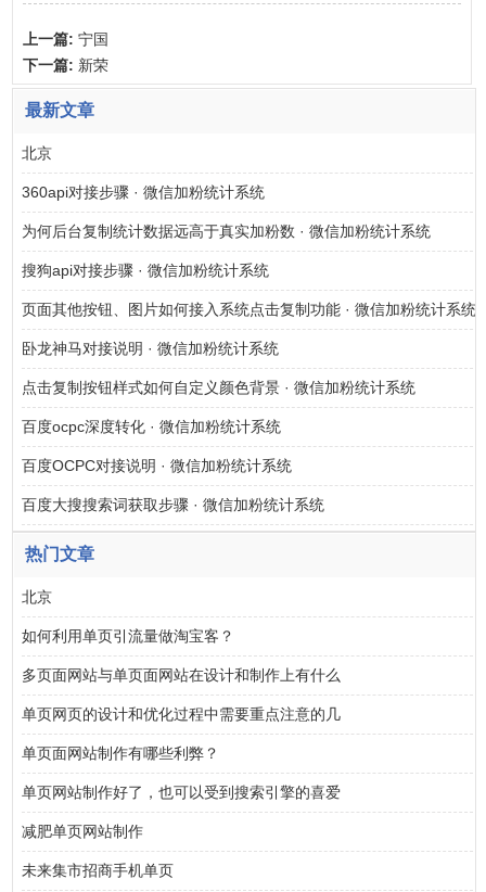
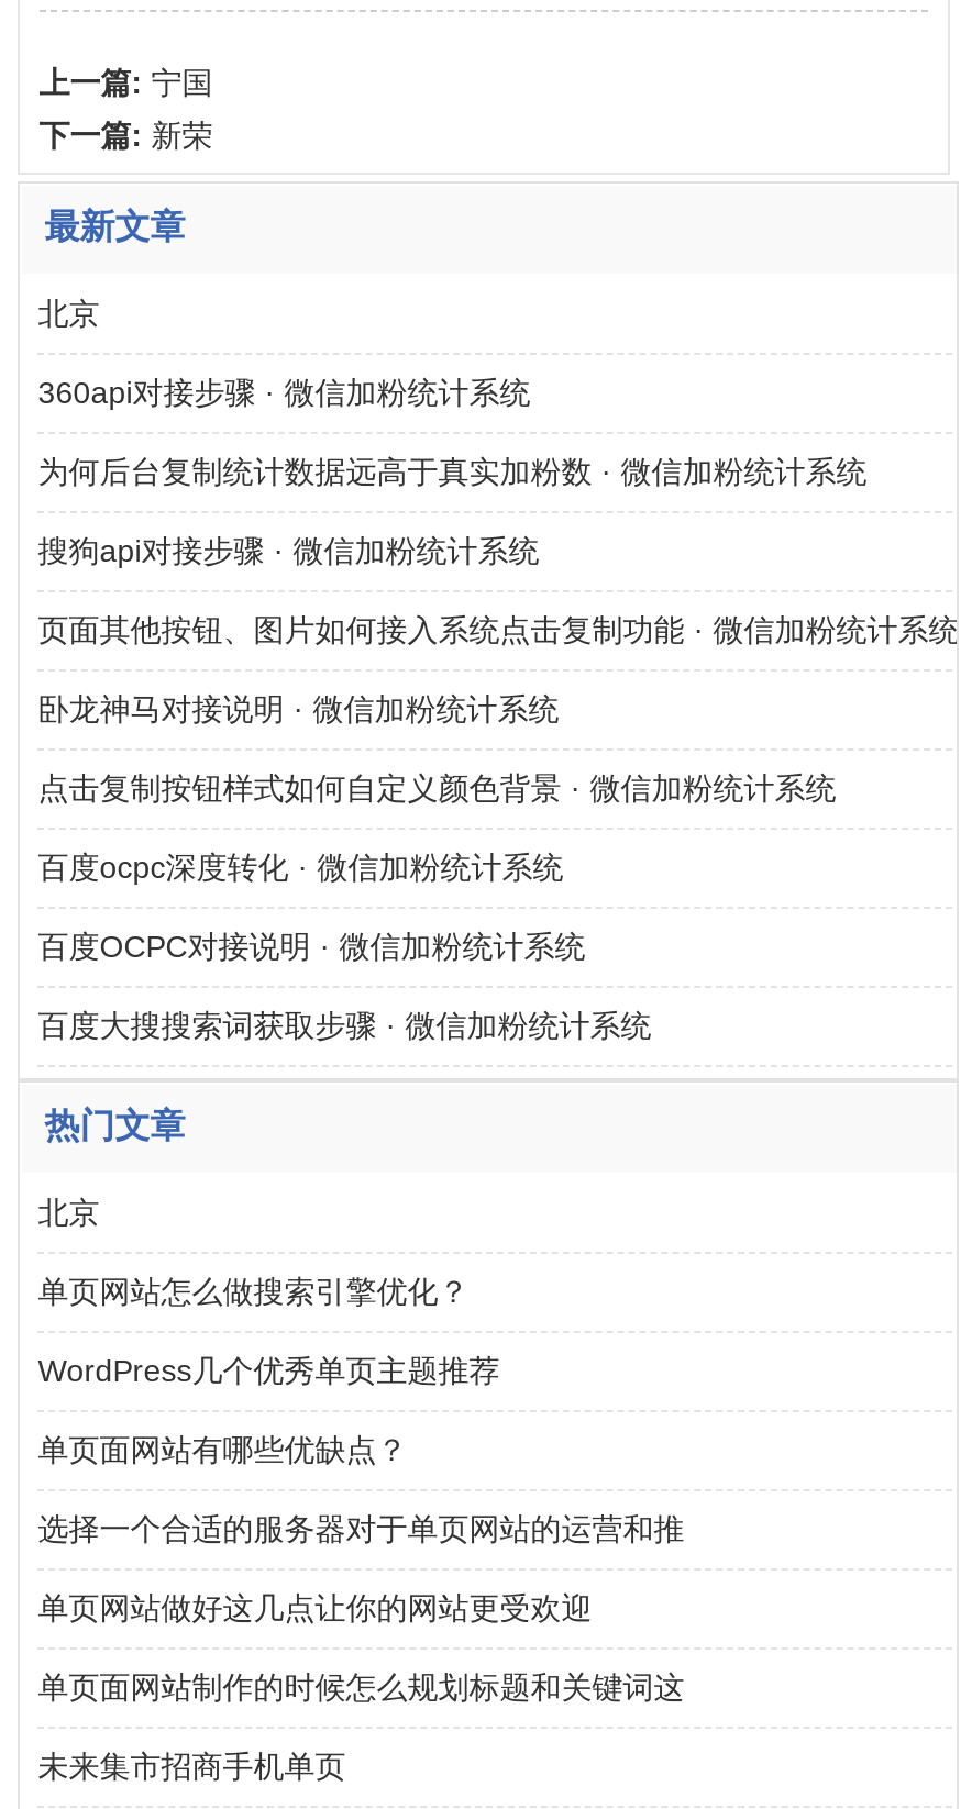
- 如何利用单页引流量做淘宝客？
+ 单页网站怎么做搜索引擎优化？

- 多页面网站与单页面网站在设计和制作上有什么
+ WordPress几个优秀单页主题推荐

- 单页网页的设计和优化过程中需要重点注意的几
+ 单页面网站有哪些优缺点？

- 单页面网站制作有哪些利弊？
+ 选择一个合适的服务器对于单页网站的运营和推

- 单页网站制作好了，也可以受到搜索引擎的喜爱
+ 单页网站做好这几点让你的网站更受欢迎

- 减肥单页网站制作
+ 单页面网站制作的时候怎么规划标题和关键词这
